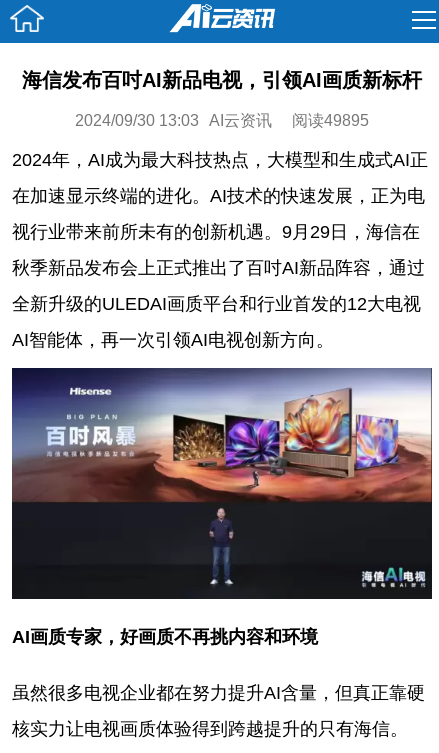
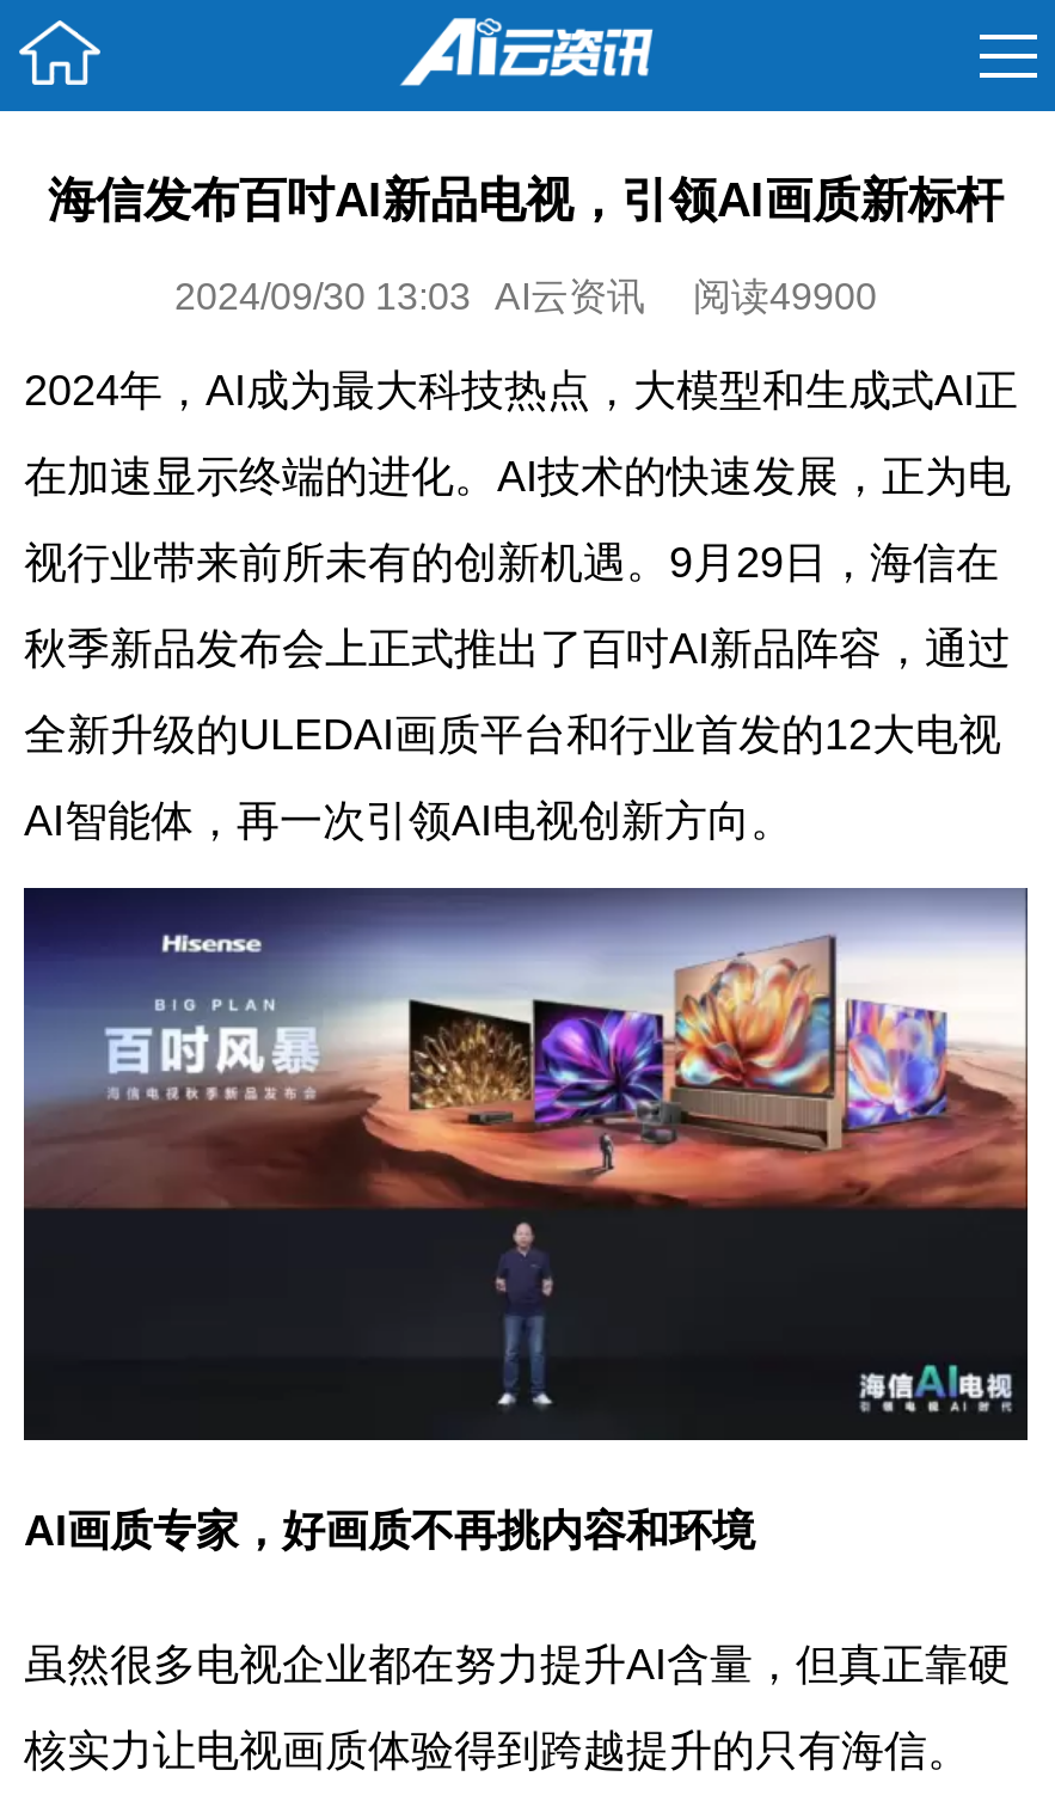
- 49895
+ 49900
